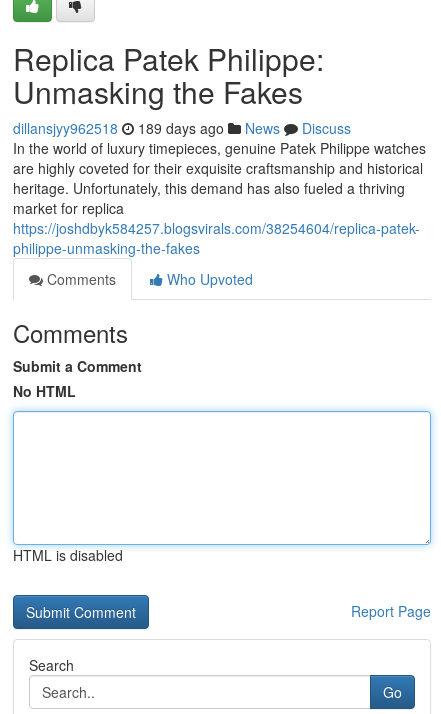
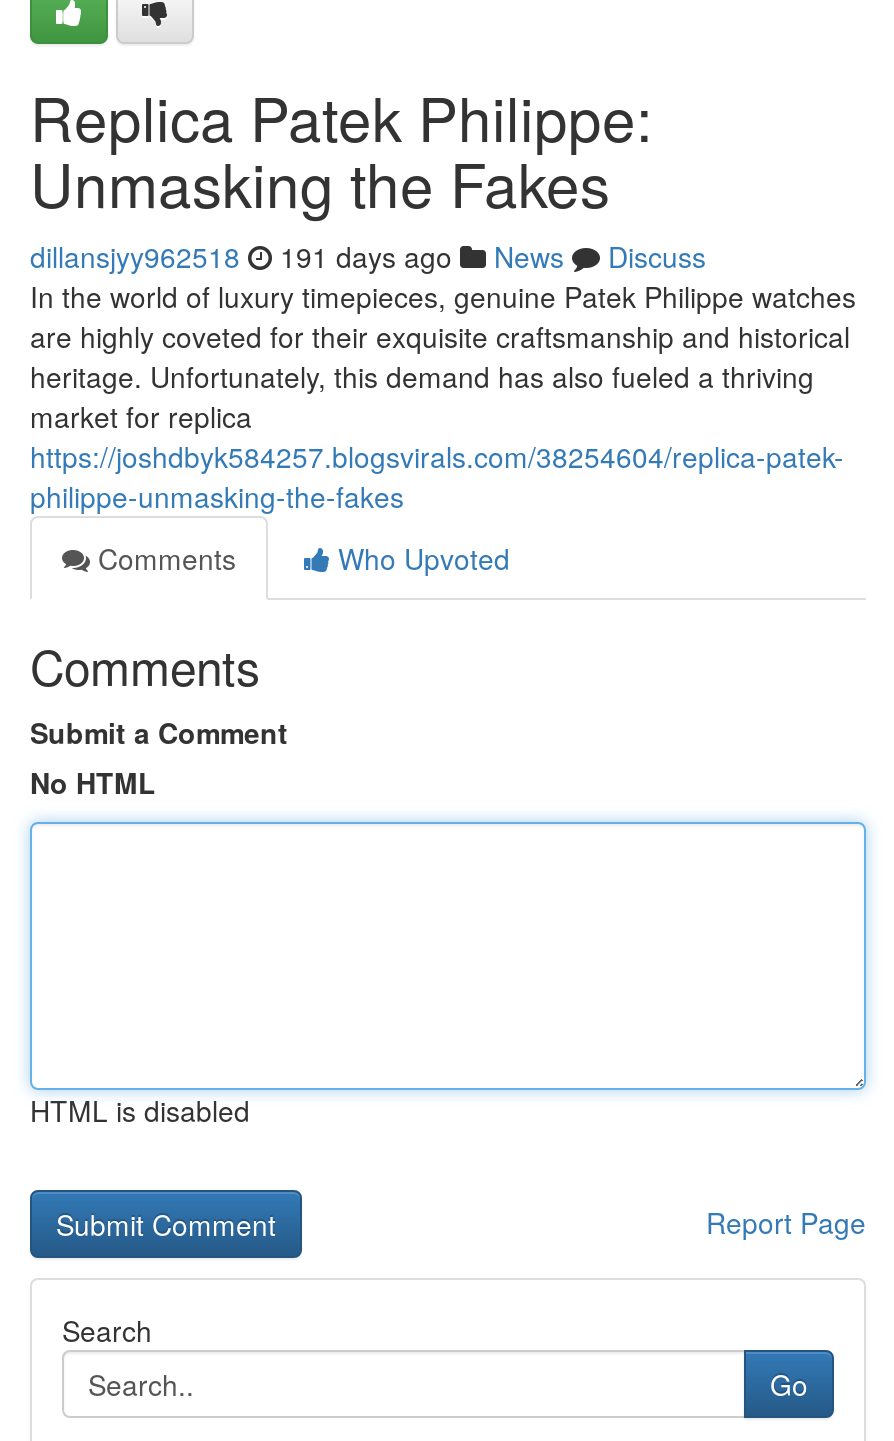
- dillansjyy962518 189 days ago News Discuss
+ dillansjyy962518 191 days ago News Discuss
